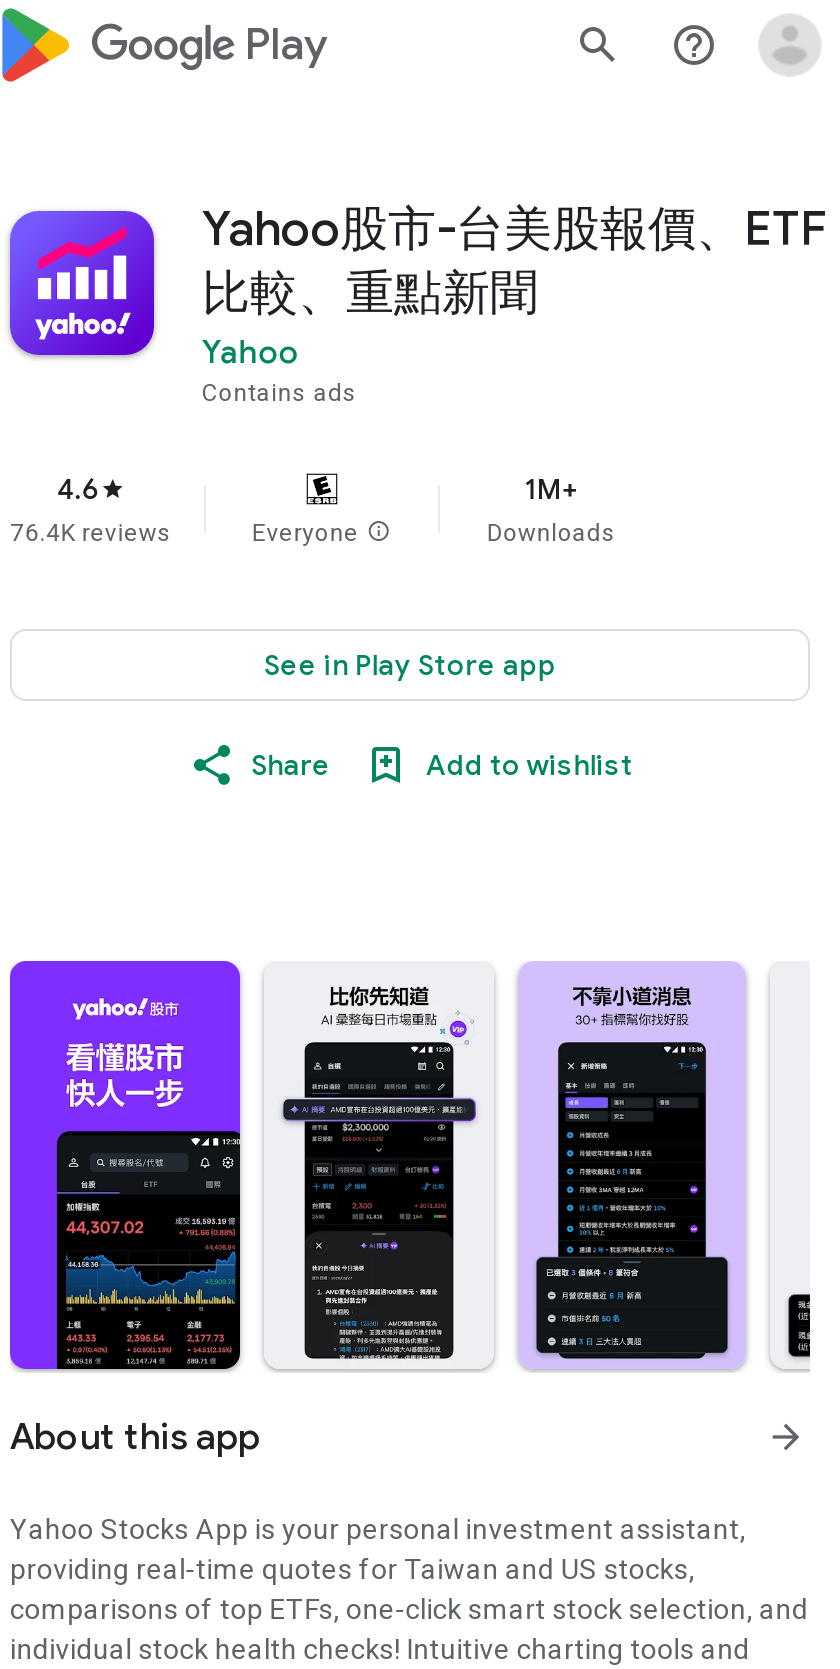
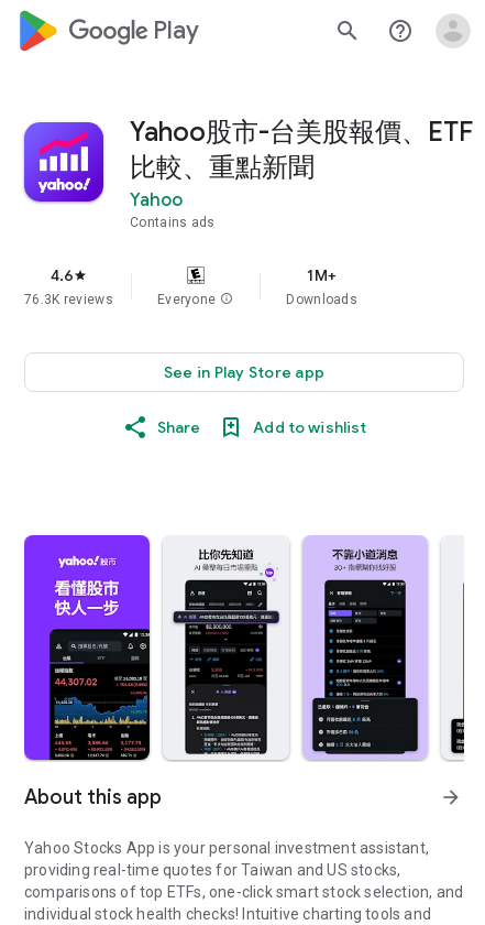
- 76.4K reviews
+ 76.3K reviews
